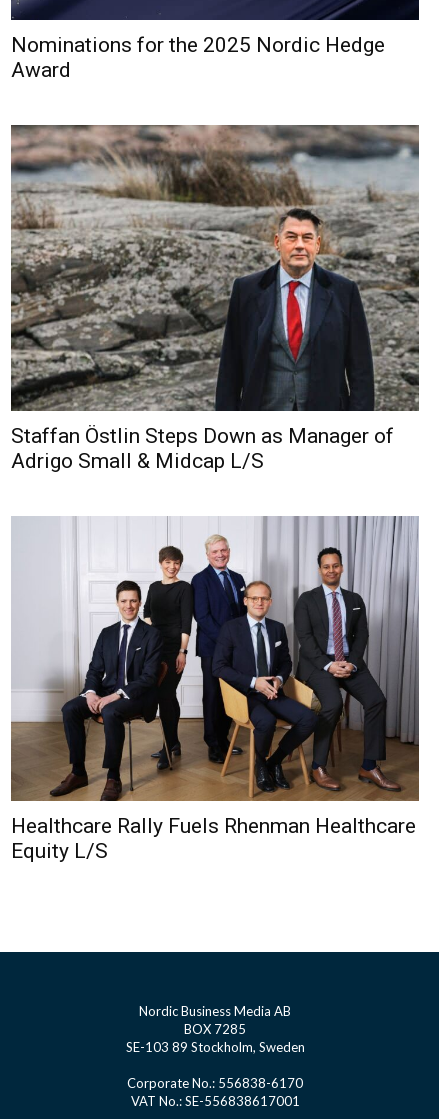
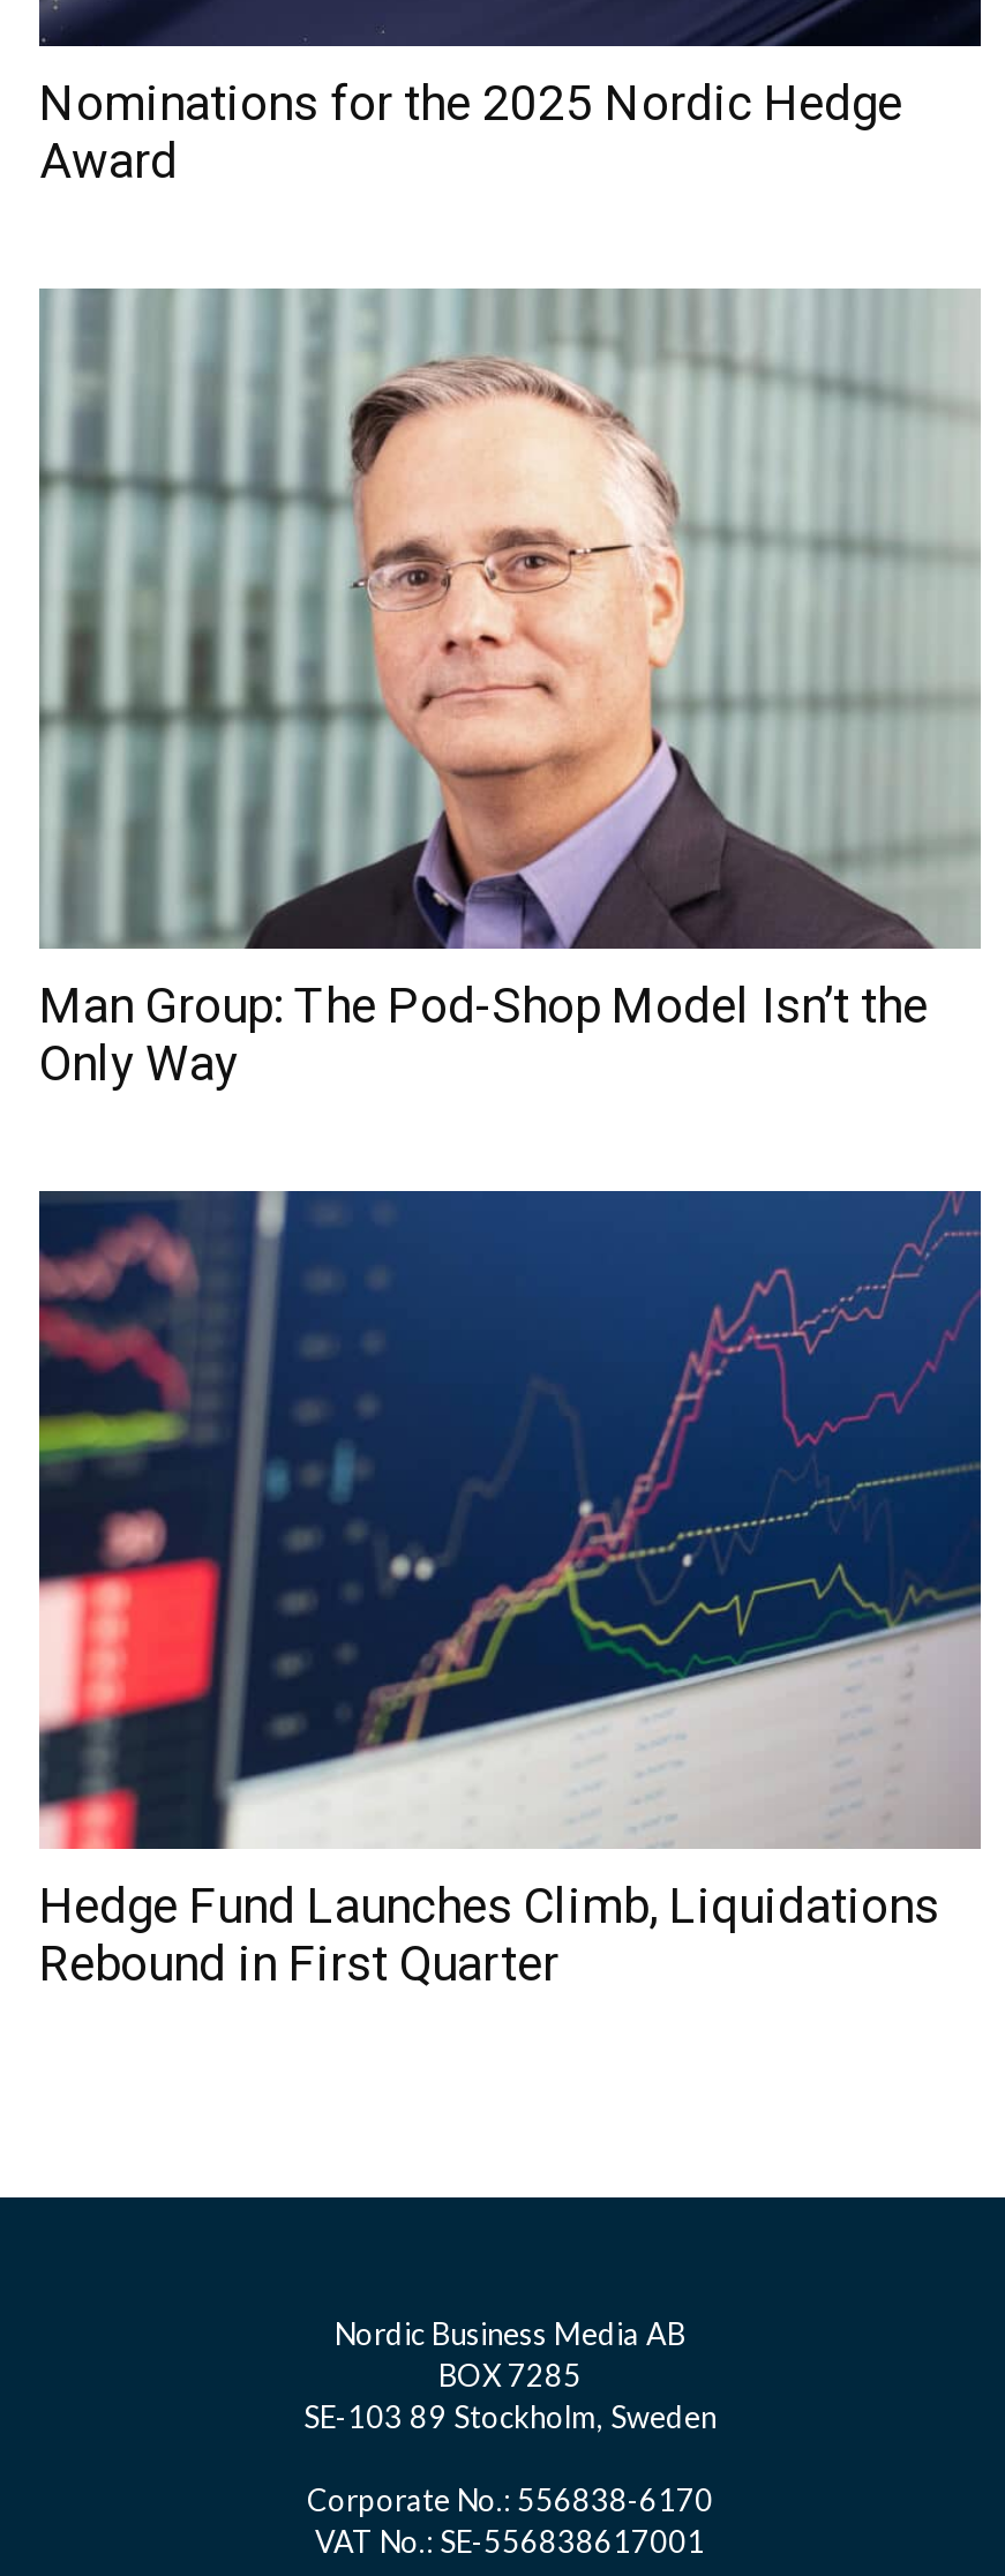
- [image]
- Staffan Östlin Steps Down as Manager of
- Adrigo Small & Midcap L/S
+ [image]
+ Man Group: The Pod-Shop Model Isn’t the
+ Only Way

- [image]
- Healthcare Rally Fuels Rhenman Healthcare
- Equity L/S
+ [image]
+ Hedge Fund Launches Climb, Liquidations
+ Rebound in First Quarter
